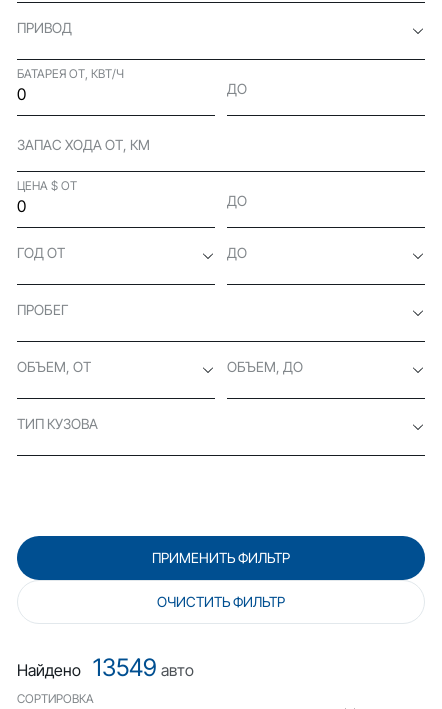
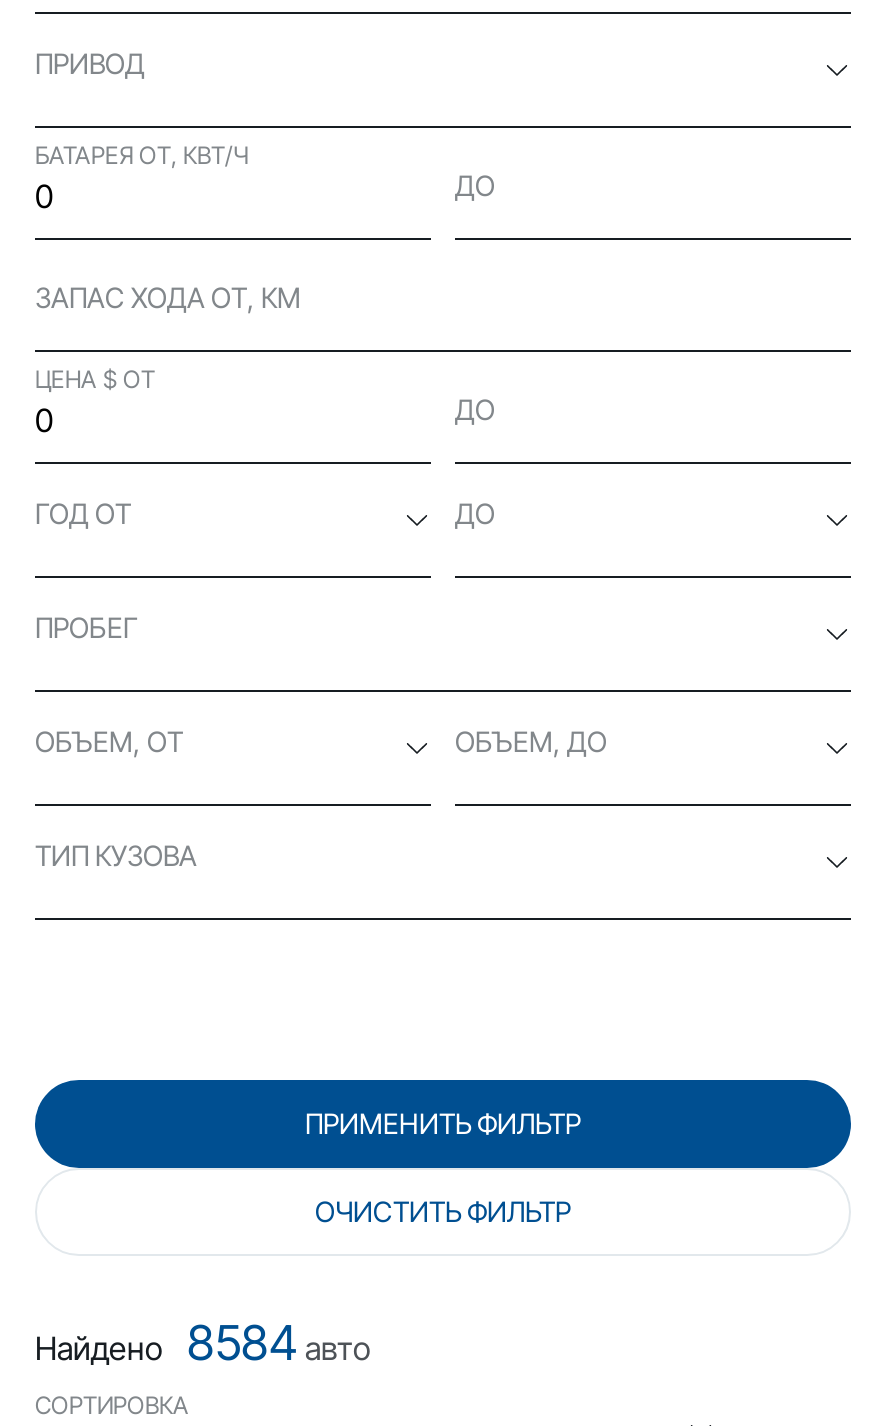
- Найдено 13549 авто
+ Найдено 8584 авто
